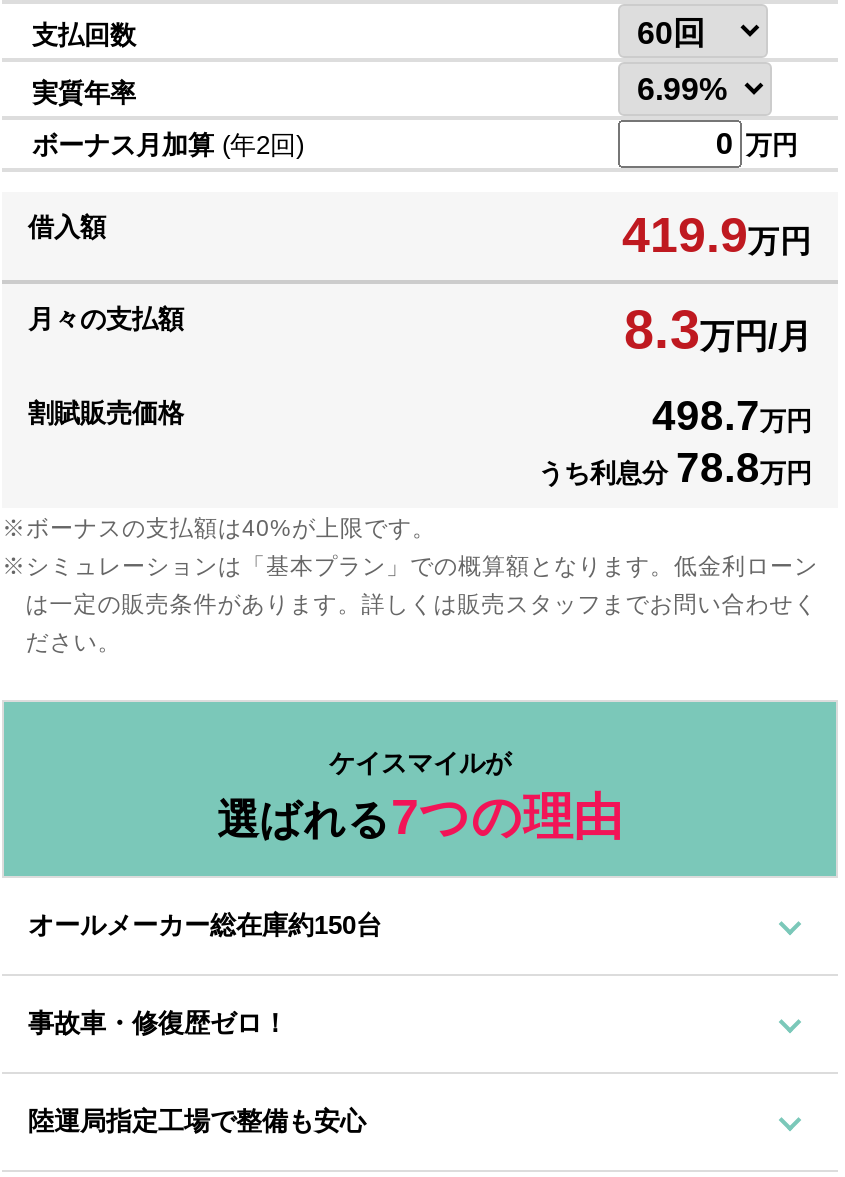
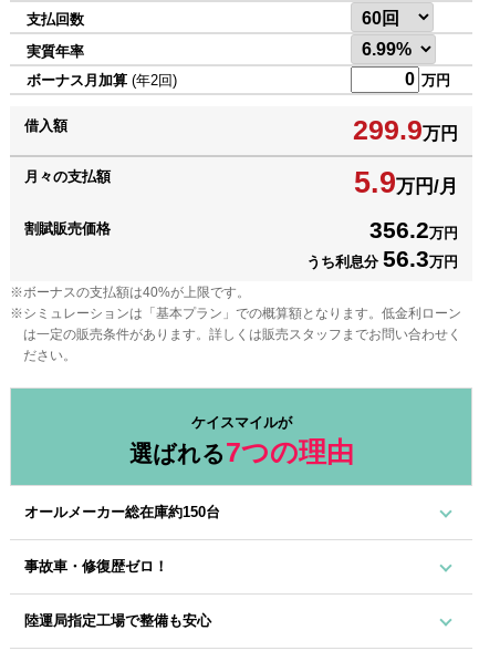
- 419.9万円
+ 299.9万円

- 8.3万円/月
+ 5.9万円/月

- 498.7万円
+ 356.2万円

- うち利息分78.8万円
+ うち利息分56.3万円
